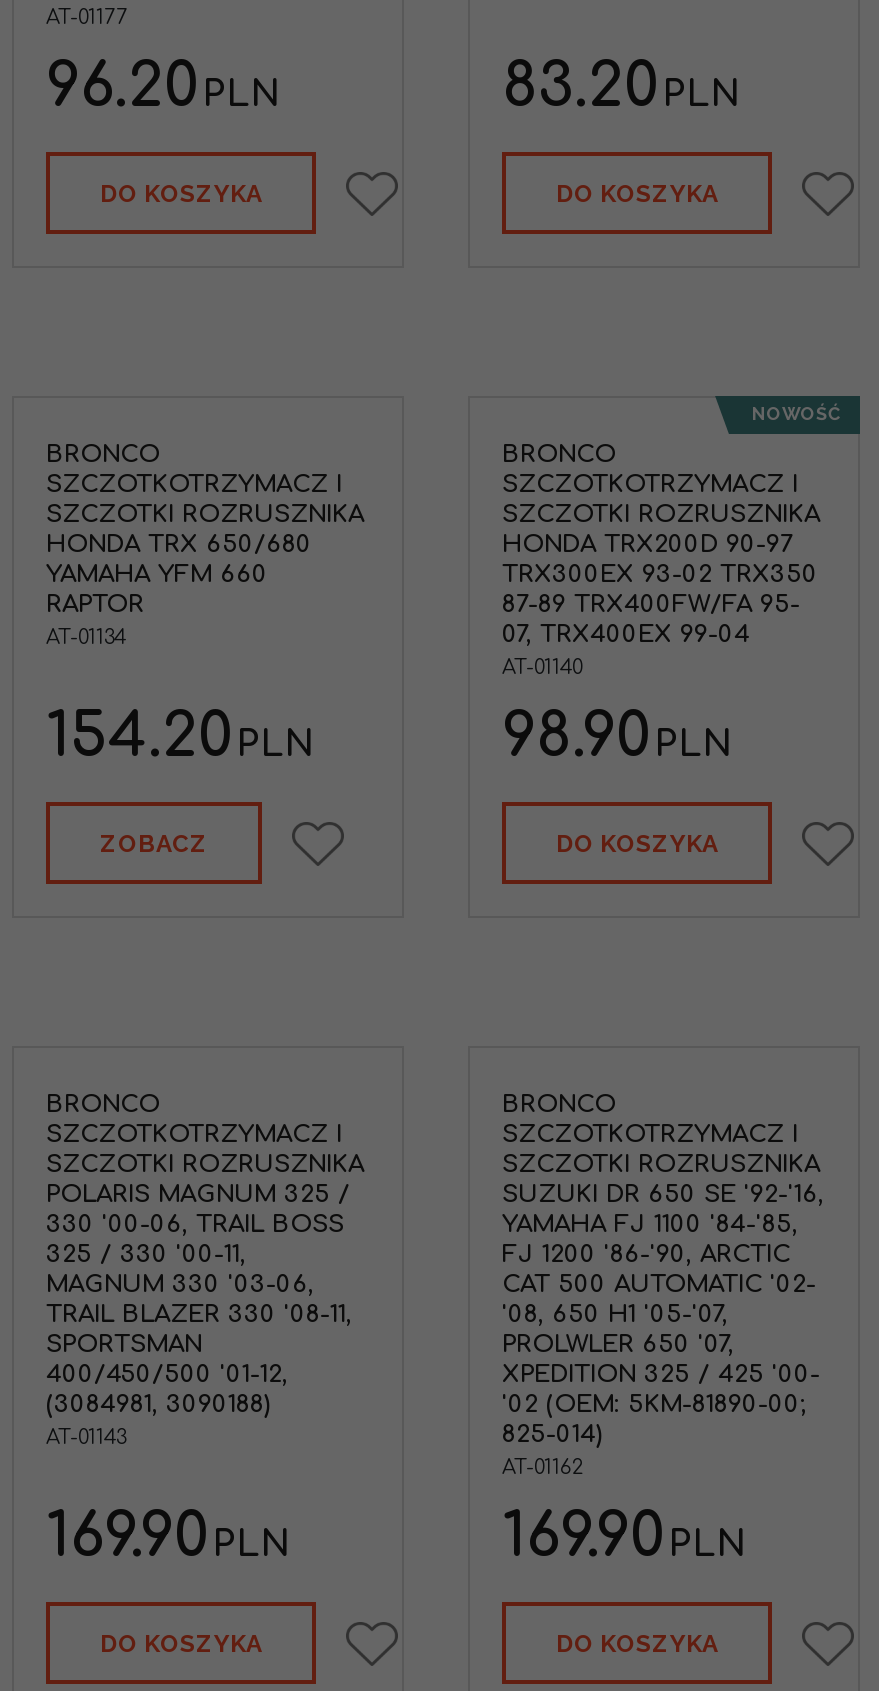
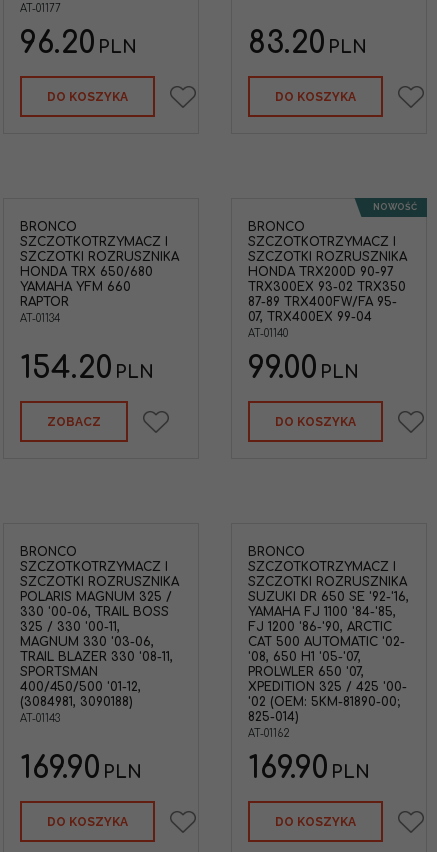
- 98.90 PLN
+ 99.00 PLN
